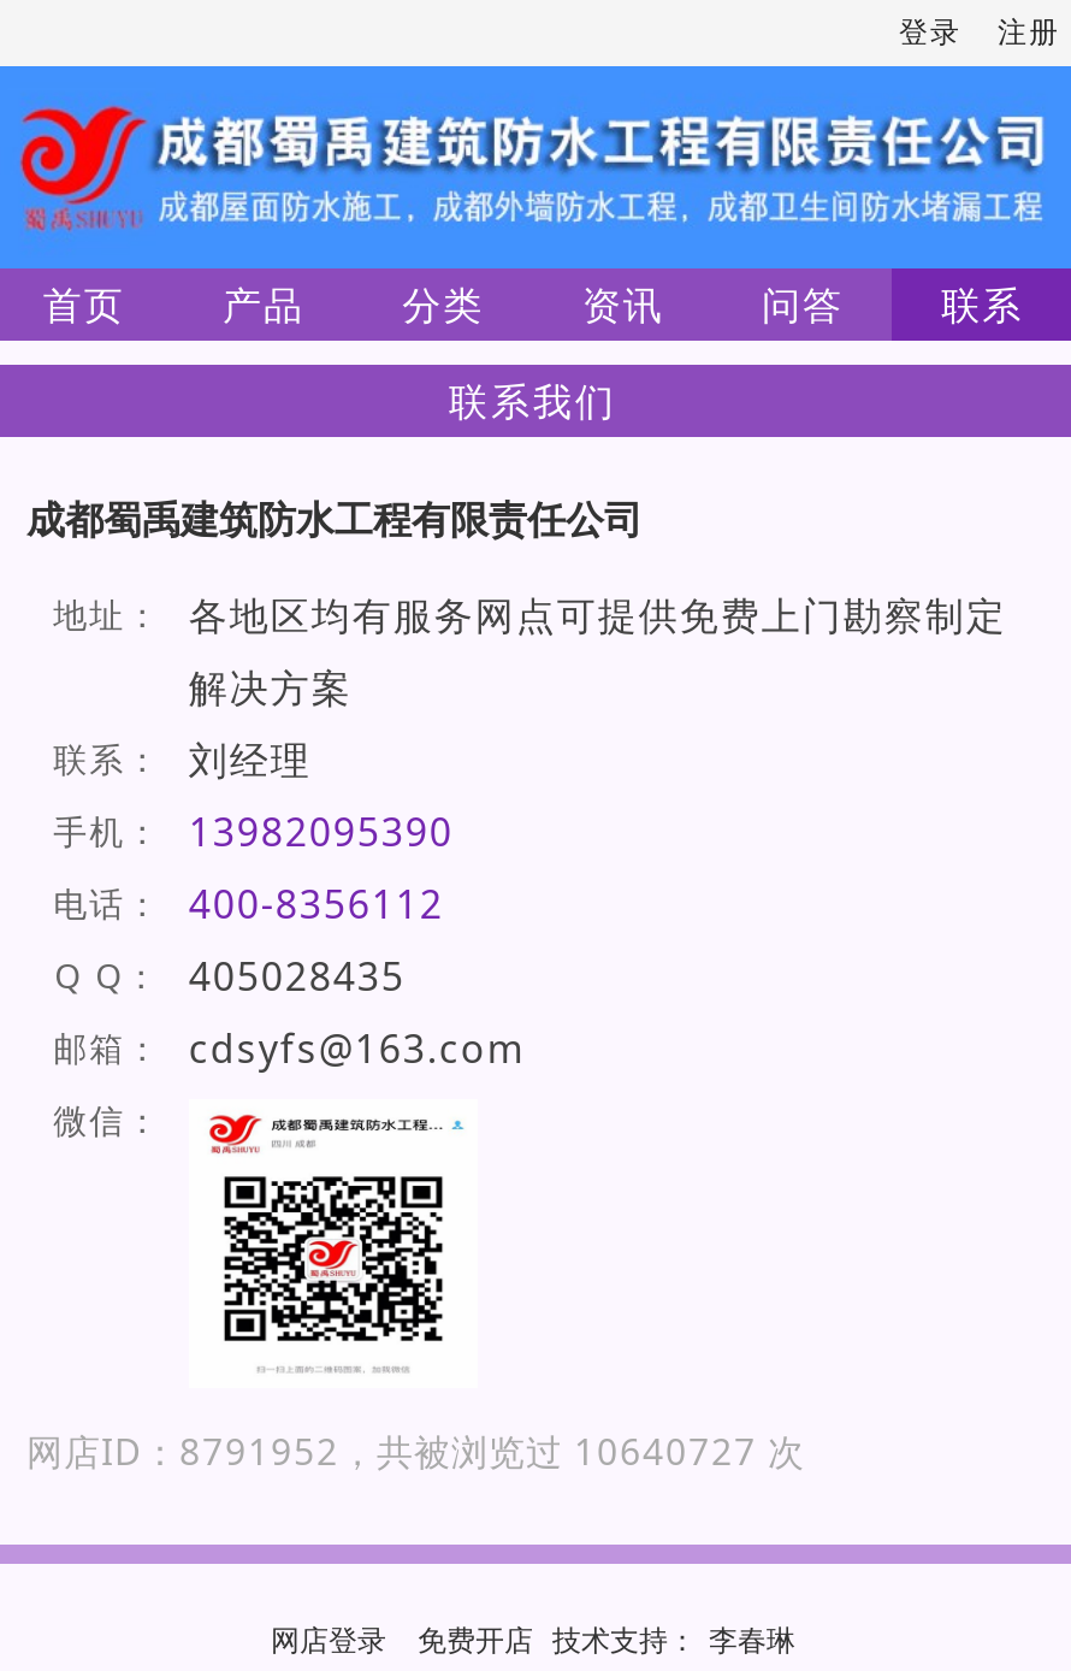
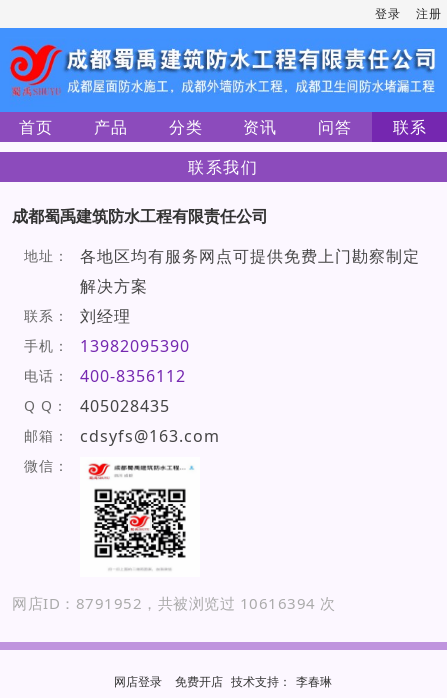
- 网店ID：8791952，共被浏览过 10640727 次
+ 网店ID：8791952，共被浏览过 10616394 次
